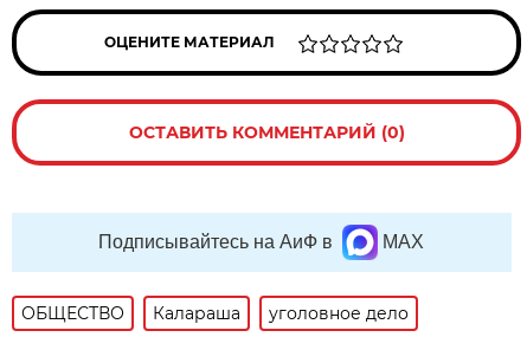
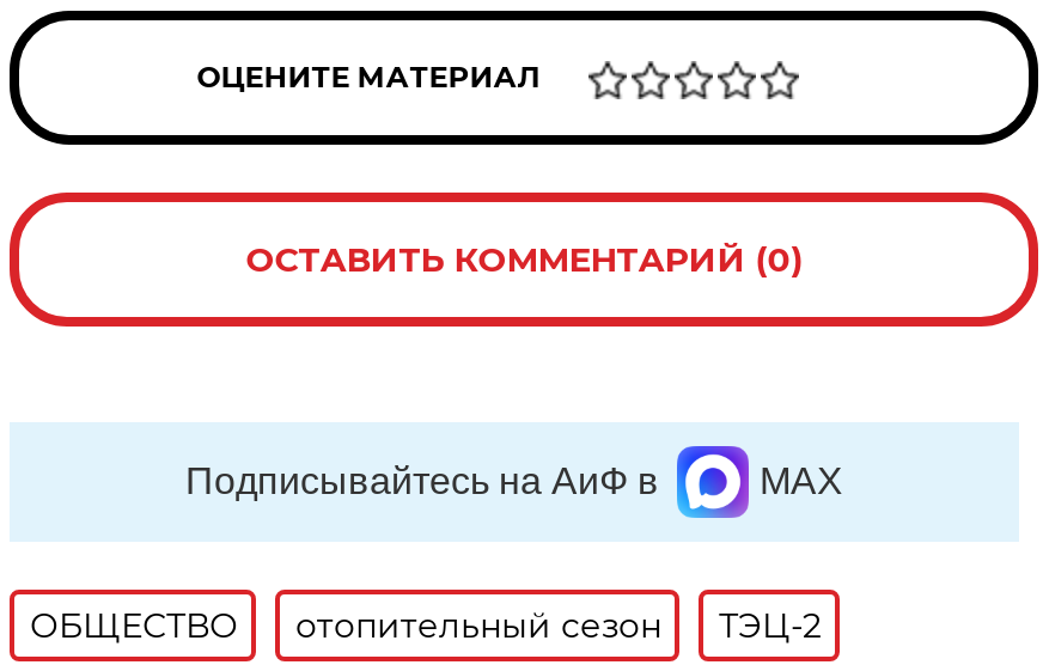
- Калараша
- уголовное дело
+ отопительный сезон
+ ТЭЦ-2
